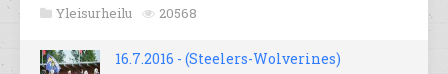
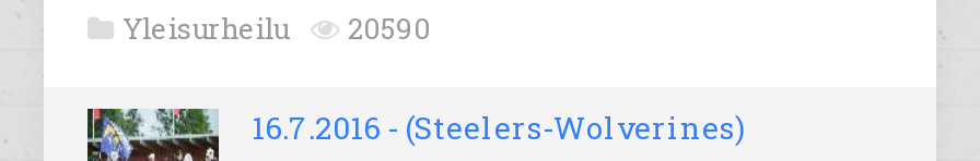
- Yleisurheilu 20568
+ Yleisurheilu 20590
